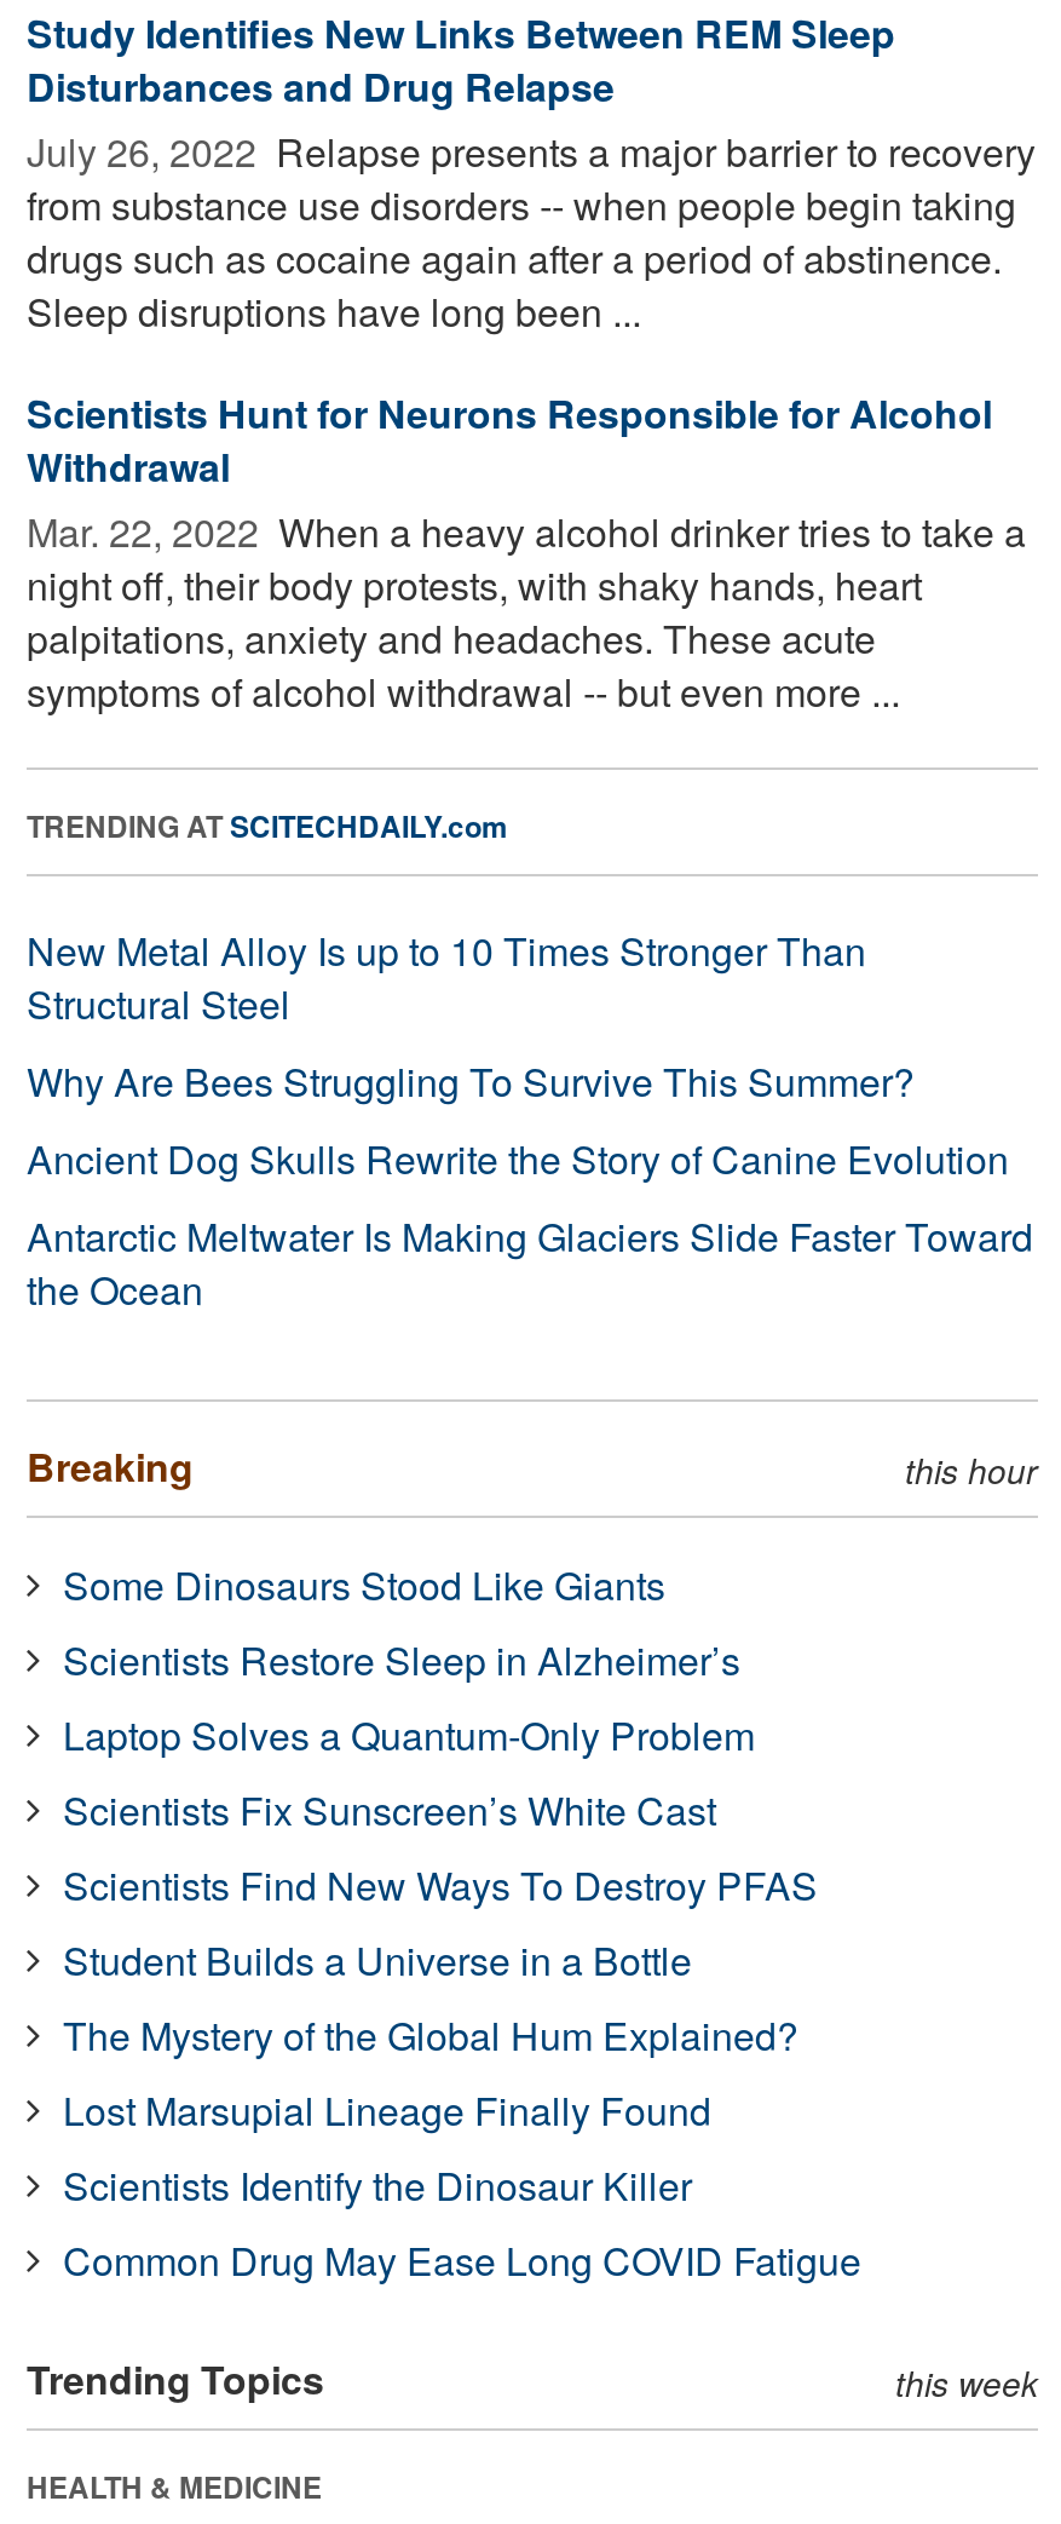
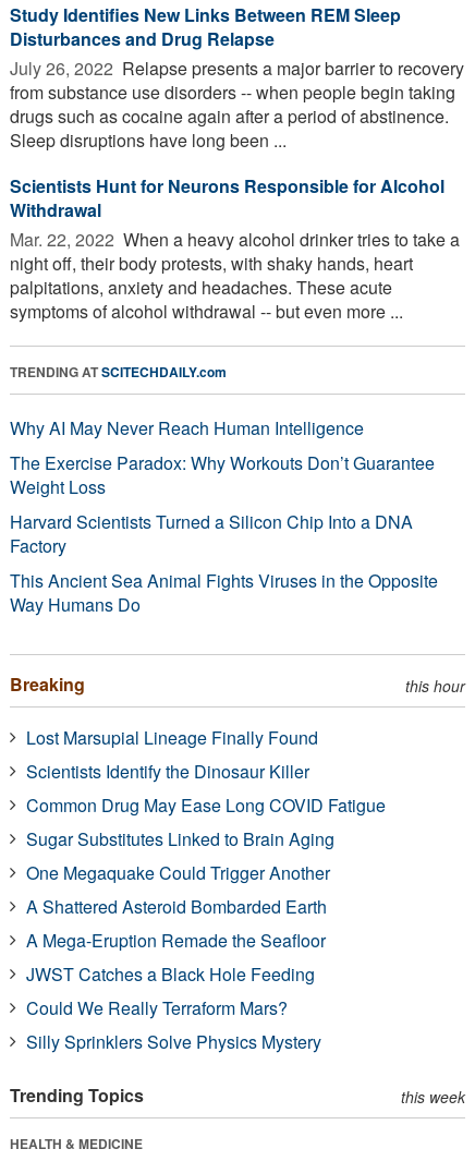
- New Metal Alloy Is up to 10 Times Stronger Than
- Structural Steel
- Why Are Bees Struggling To Survive This Summer?
- Ancient Dog Skulls Rewrite the Story of Canine Evolution
- Antarctic Meltwater Is Making Glaciers Slide Faster Toward
- the Ocean
+ Why AI May Never Reach Human Intelligence
+ The Exercise Paradox: Why Workouts Don’t Guarantee
+ Weight Loss
+ Harvard Scientists Turned a Silicon Chip Into a DNA
+ Factory
+ This Ancient Sea Animal Fights Viruses in the Opposite
+ Way Humans Do

- Some Dinosaurs Stood Like Giants
- Scientists Restore Sleep in Alzheimer’s
- Laptop Solves a Quantum-Only Problem
- Scientists Fix Sunscreen’s White Cast
- Scientists Find New Ways To Destroy PFAS
- Student Builds a Universe in a Bottle
- The Mystery of the Global Hum Explained?

moved up: Lost Marsupial Lineage Finally Found | Scientists Identify the Dinosaur Killer | Common Drug May Ease Long COVID Fatigue

+ Sugar Substitutes Linked to Brain Aging
+ One Megaquake Could Trigger Another
+ A Shattered Asteroid Bombarded Earth
+ A Mega-Eruption Remade the Seafloor
+ JWST Catches a Black Hole Feeding
+ Could We Really Terraform Mars?
+ Silly Sprinklers Solve Physics Mystery
